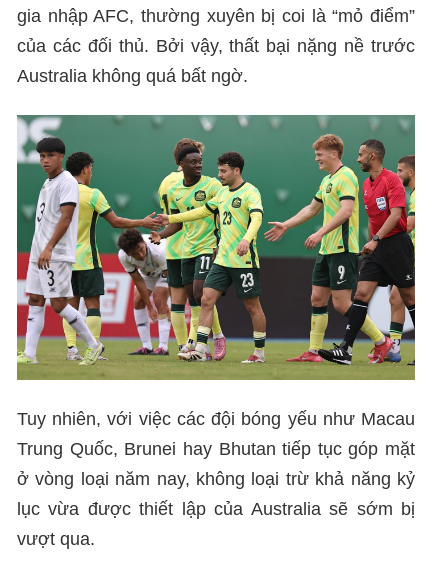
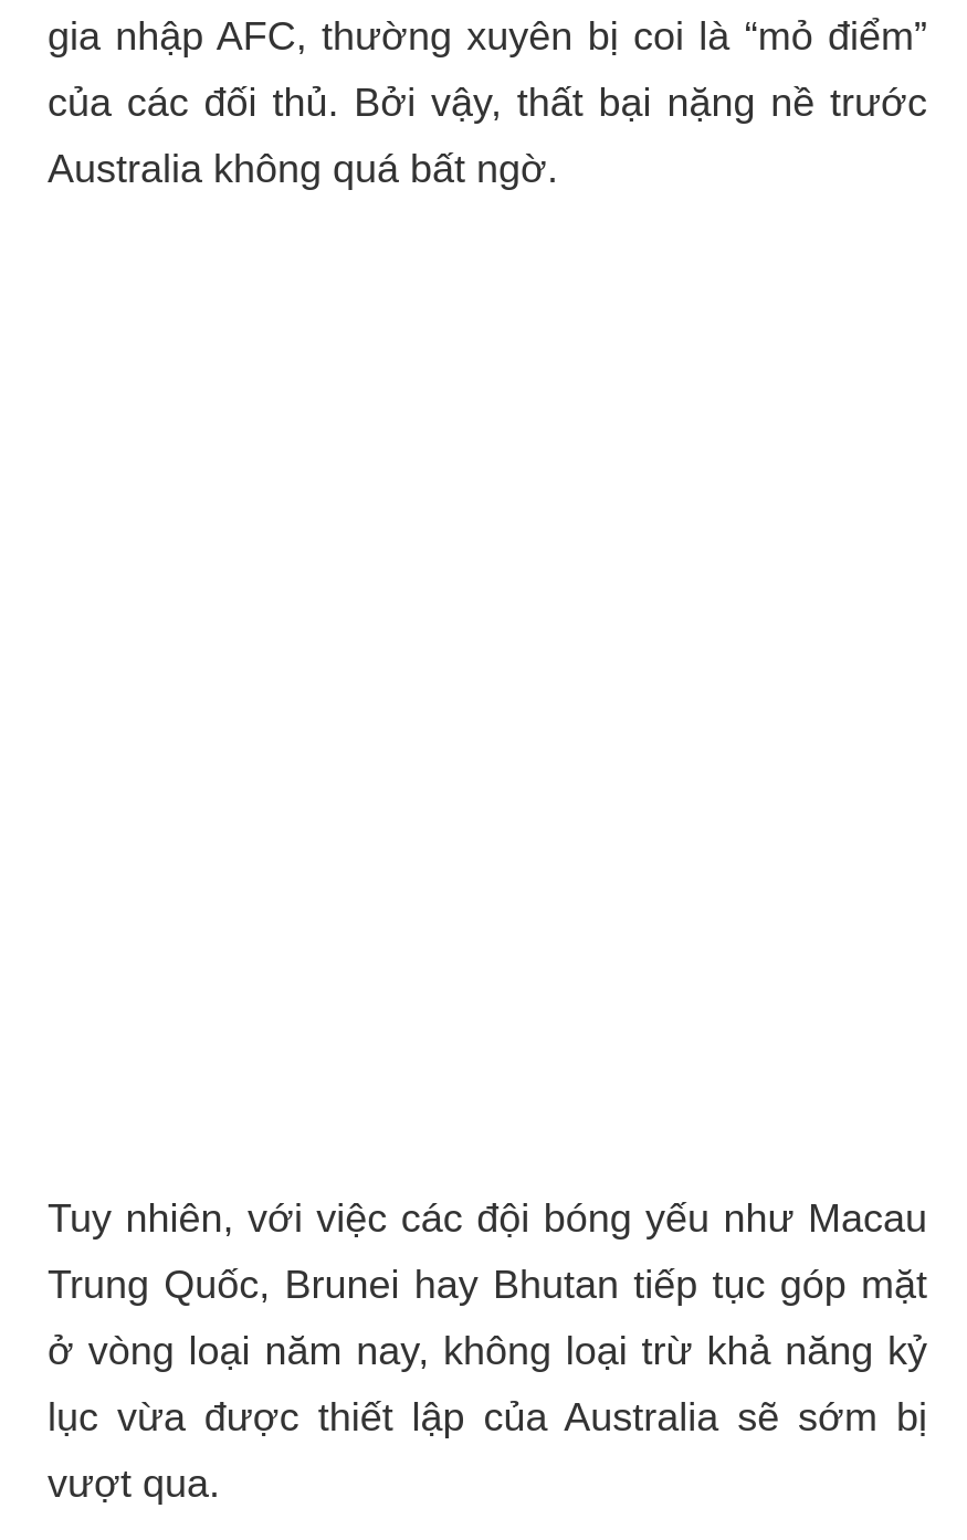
- [image]
